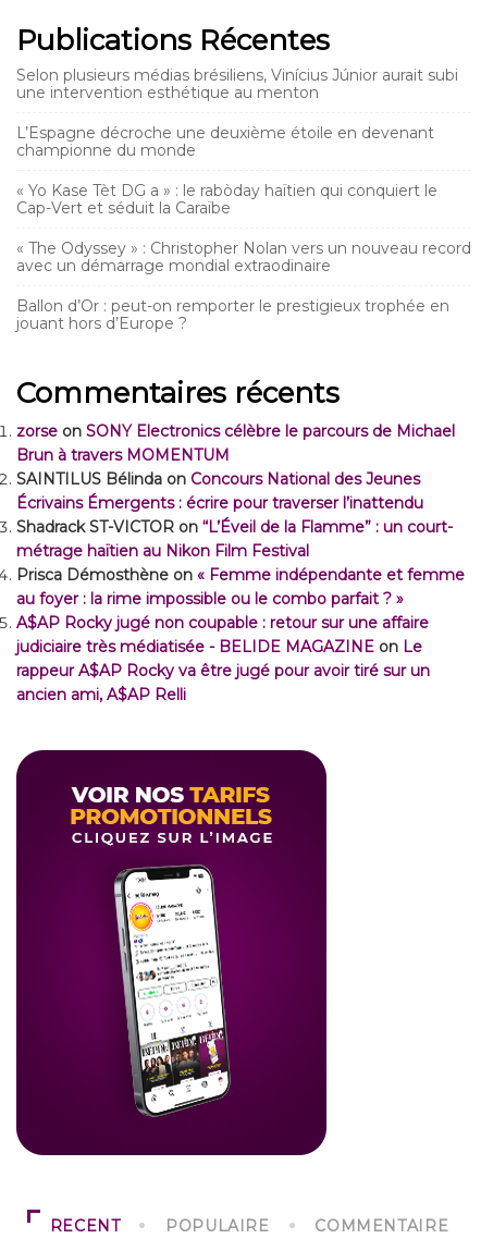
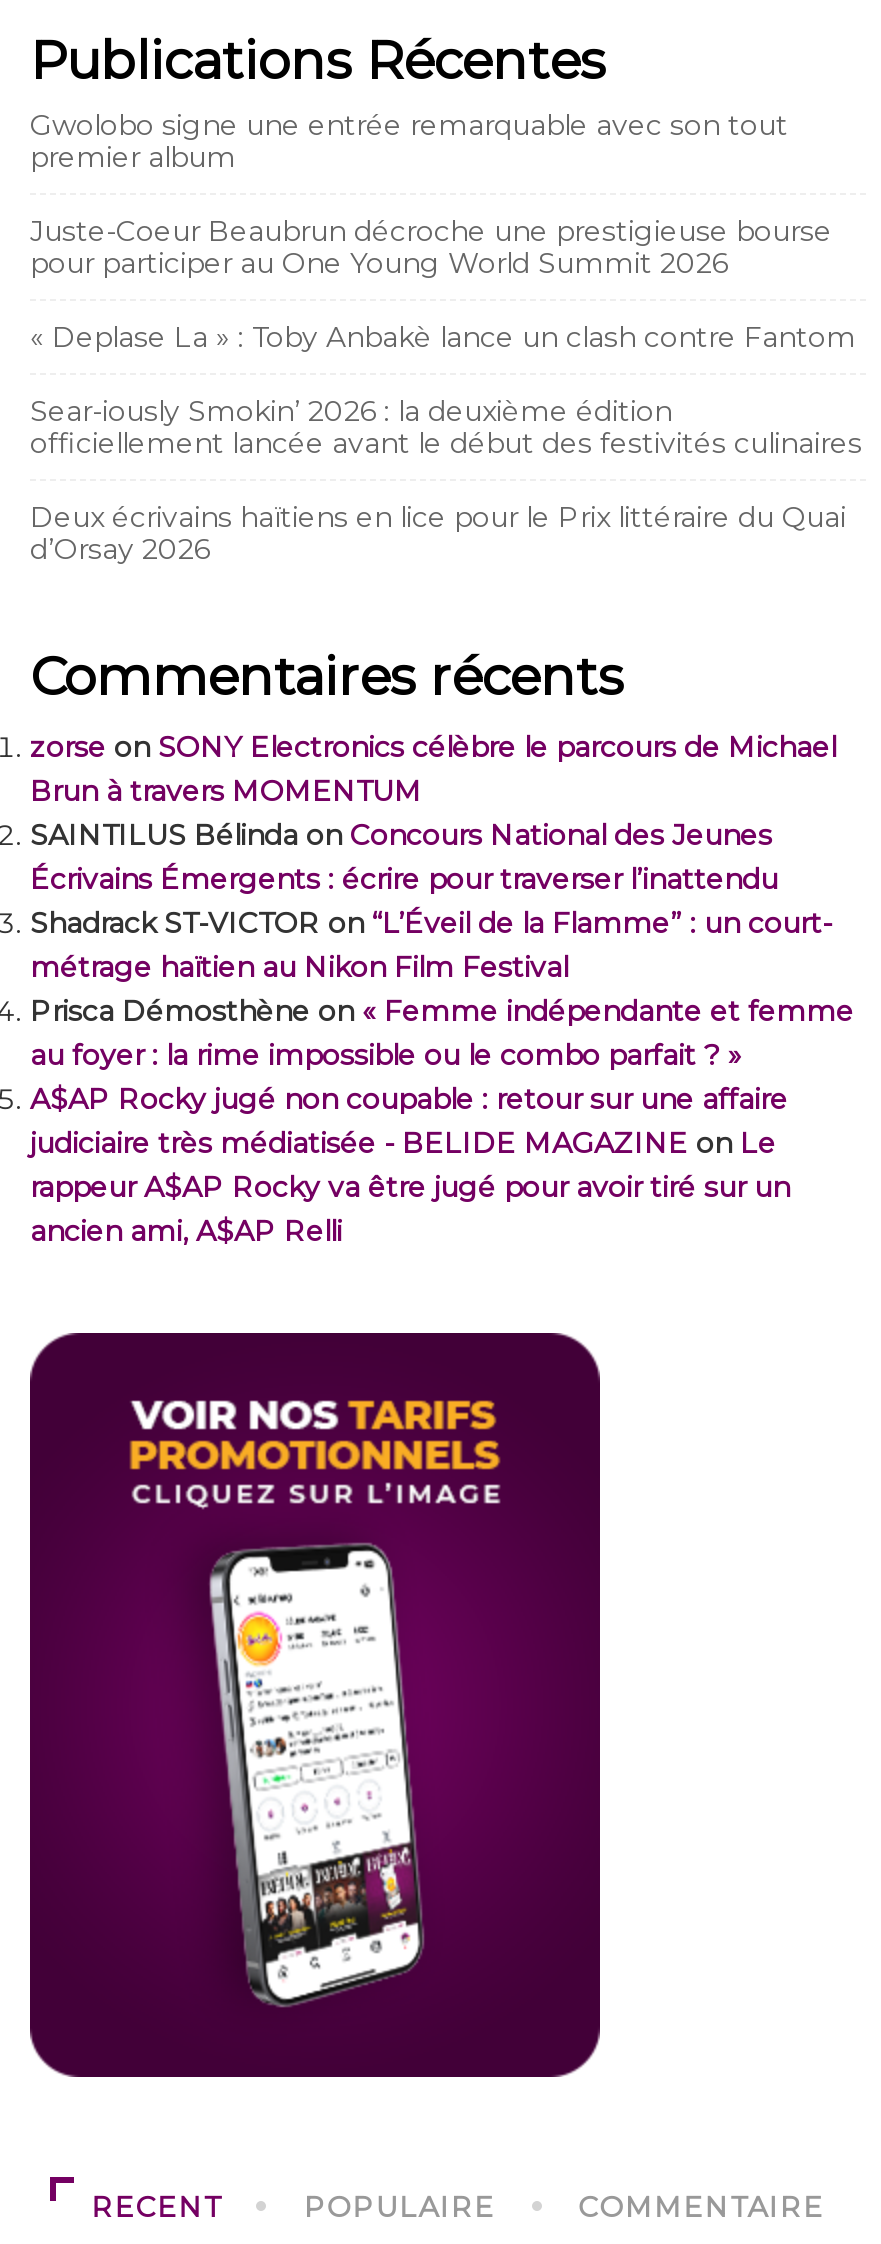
- Selon plusieurs médias brésiliens, Vinícius Júnior aurait subi
- une intervention esthétique au menton
+ Gwolobo signe une entrée remarquable avec son tout
+ premier album

- L’Espagne décroche une deuxième étoile en devenant
- championne du monde
+ Juste-Coeur Beaubrun décroche une prestigieuse bourse
+ pour participer au One Young World Summit 2026

- « Yo Kase Tèt DG a » : le rabòday haïtien qui conquiert le
- Cap-Vert et séduit la Caraïbe
+ « Deplase La » : Toby Anbakè lance un clash contre Fantom

- « The Odyssey » : Christopher Nolan vers un nouveau record
- avec un démarrage mondial extraodinaire
+ Sear-iously Smokin’ 2026 : la deuxième édition
+ officiellement lancée avant le début des festivités culinaires

- Ballon d’Or : peut-on remporter le prestigieux trophée en
- jouant hors d’Europe ?
+ Deux écrivains haïtiens en lice pour le Prix littéraire du Quai
+ d’Orsay 2026
